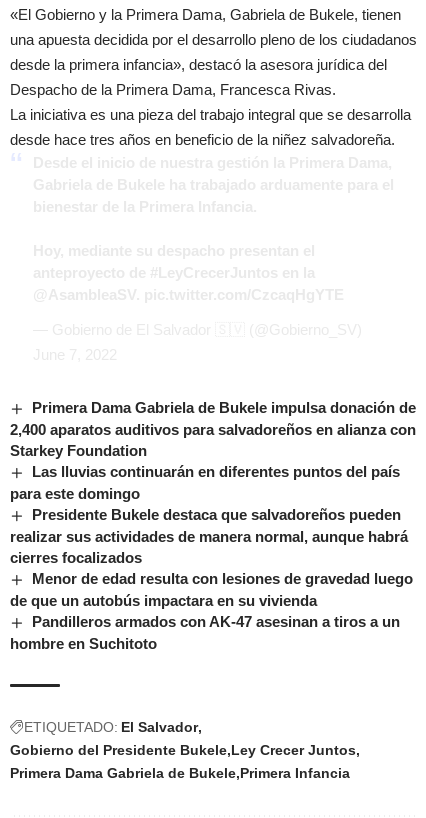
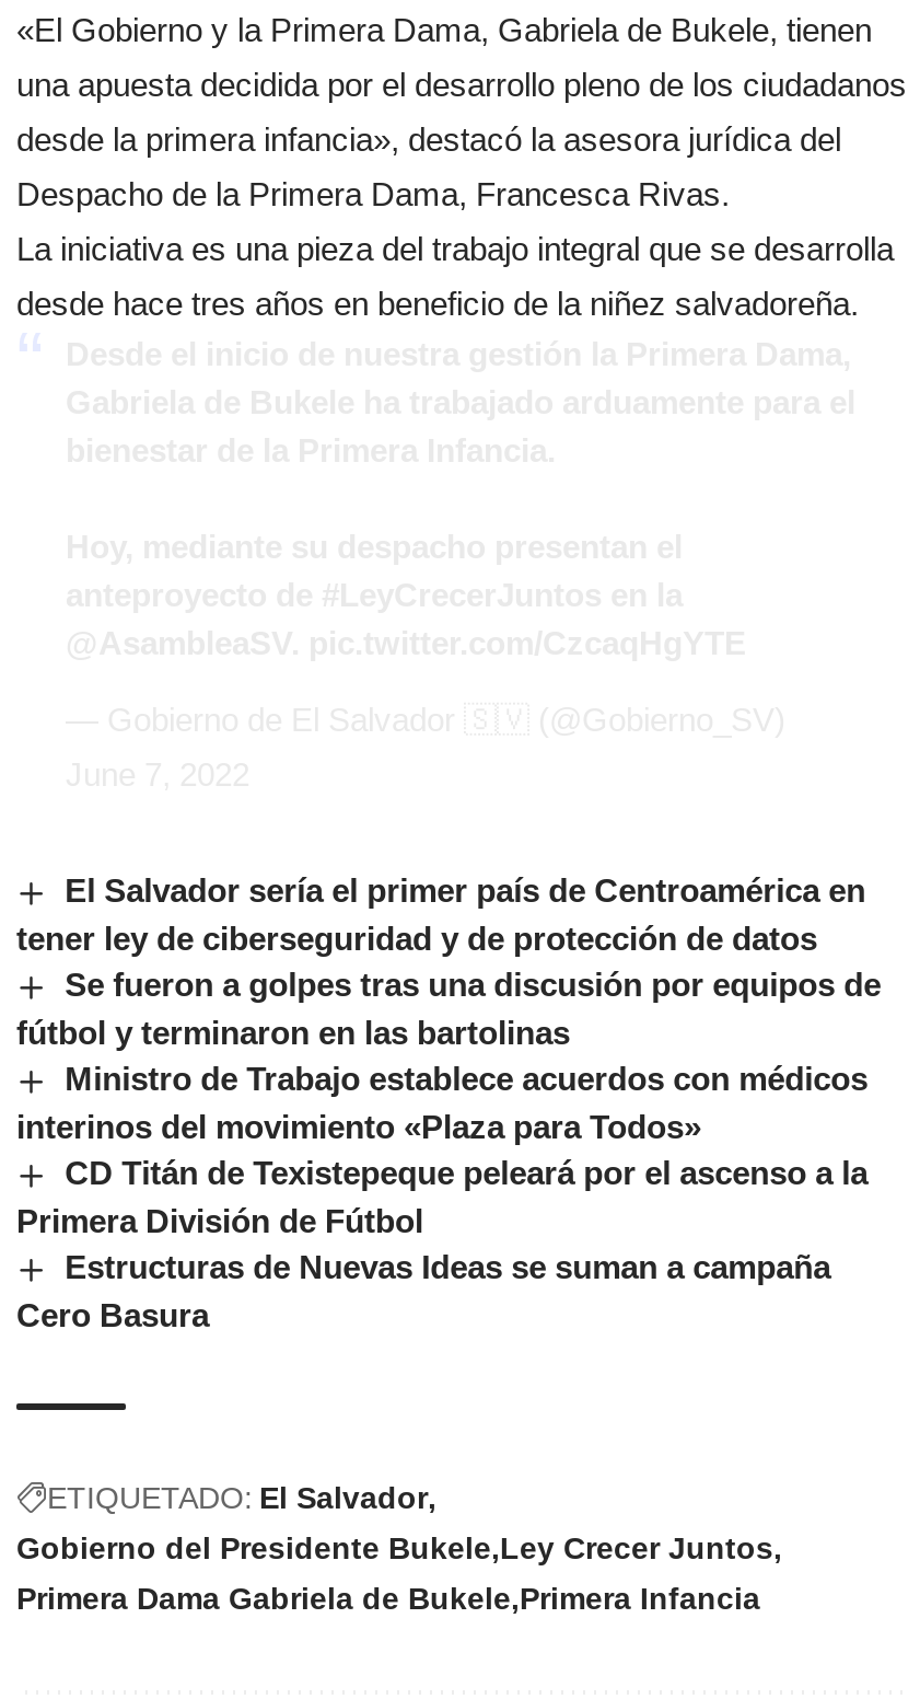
- Primera Dama Gabriela de Bukele impulsa donación de
- 2,400 aparatos auditivos para salvadoreños en alianza con
- Starkey Foundation
- Las lluvias continuarán en diferentes puntos del país
- para este domingo
- Presidente Bukele destaca que salvadoreños pueden
- realizar sus actividades de manera normal, aunque habrá
- cierres focalizados
- Menor de edad resulta con lesiones de gravedad luego
- de que un autobús impactara en su vivienda
- Pandilleros armados con AK-47 asesinan a tiros a un
- hombre en Suchitoto
+ El Salvador sería el primer país de Centroamérica en
+ tener ley de ciberseguridad y de protección de datos
+ Se fueron a golpes tras una discusión por equipos de
+ fútbol y terminaron en las bartolinas
+ Ministro de Trabajo establece acuerdos con médicos
+ interinos del movimiento «Plaza para Todos»
+ CD Titán de Texistepeque peleará por el ascenso a la
+ Primera División de Fútbol
+ Estructuras de Nuevas Ideas se suman a campaña
+ Cero Basura
